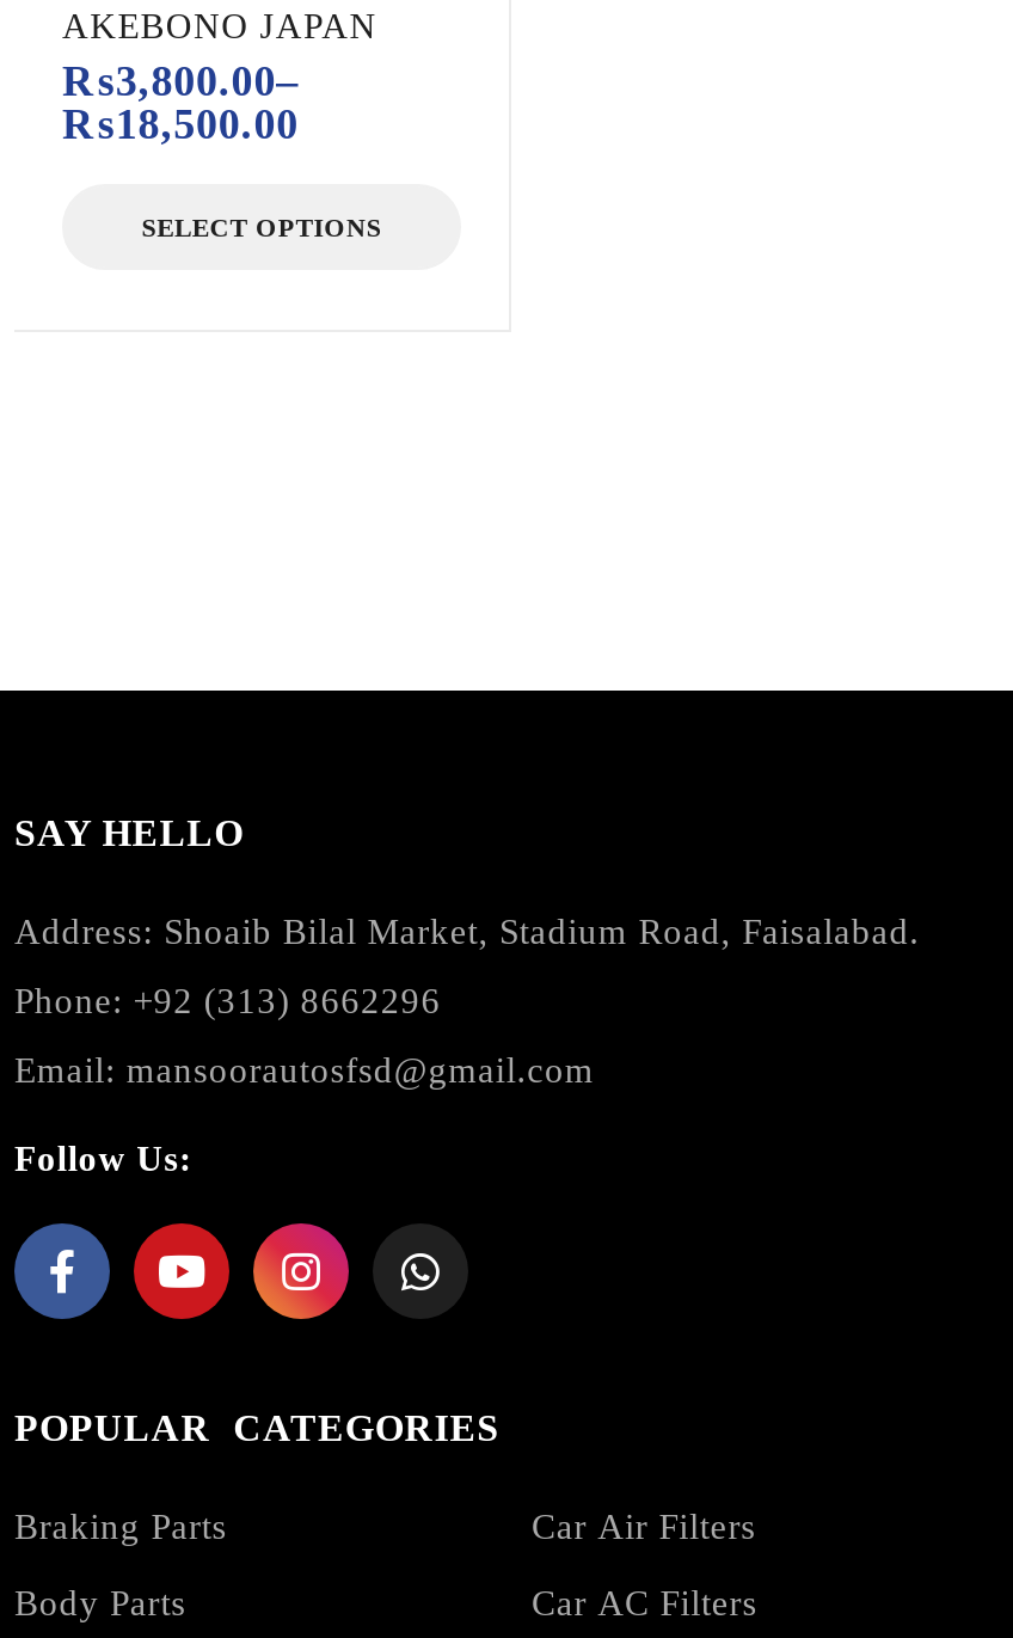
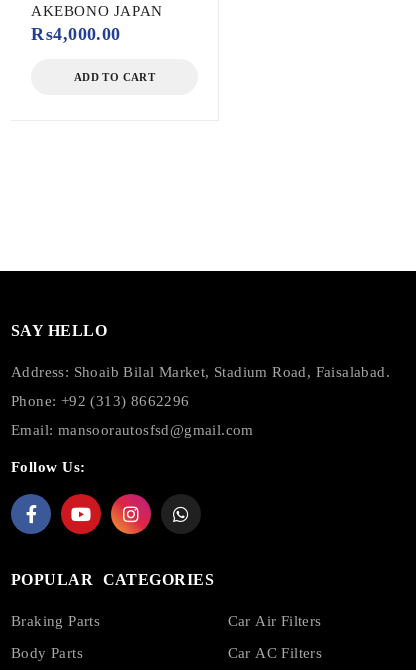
- ₨3,800.00–
- ₨18,500.00
+ ₨4,000.00

- SELECT OPTIONS
+ ADD TO CART
